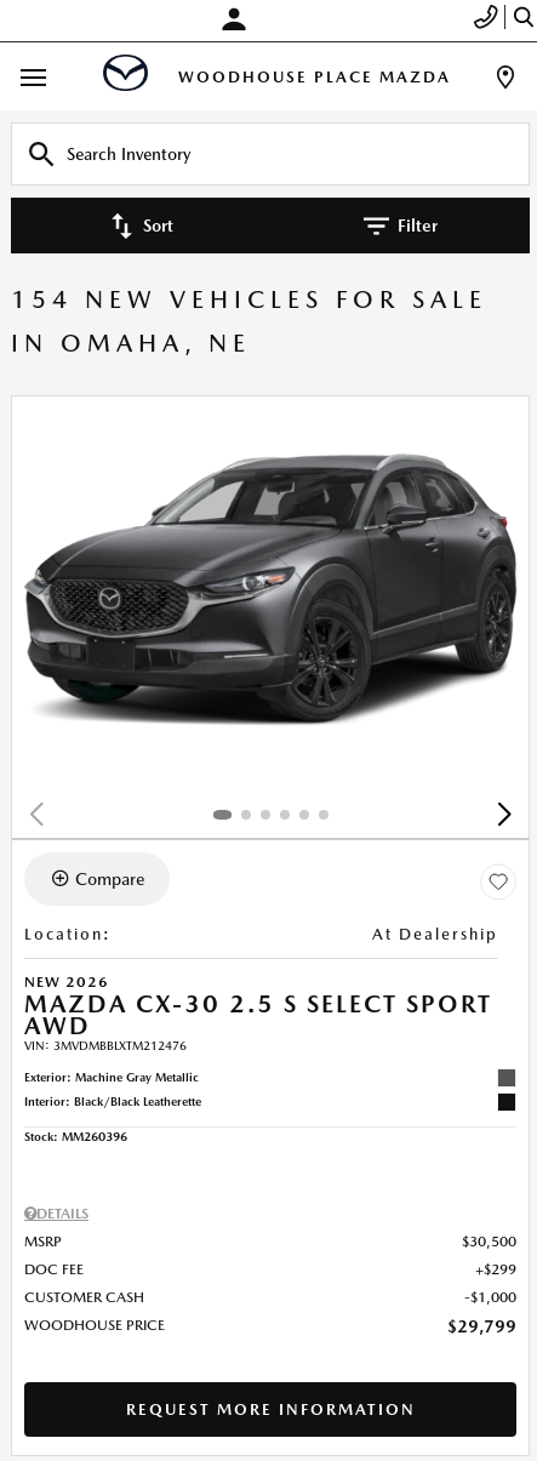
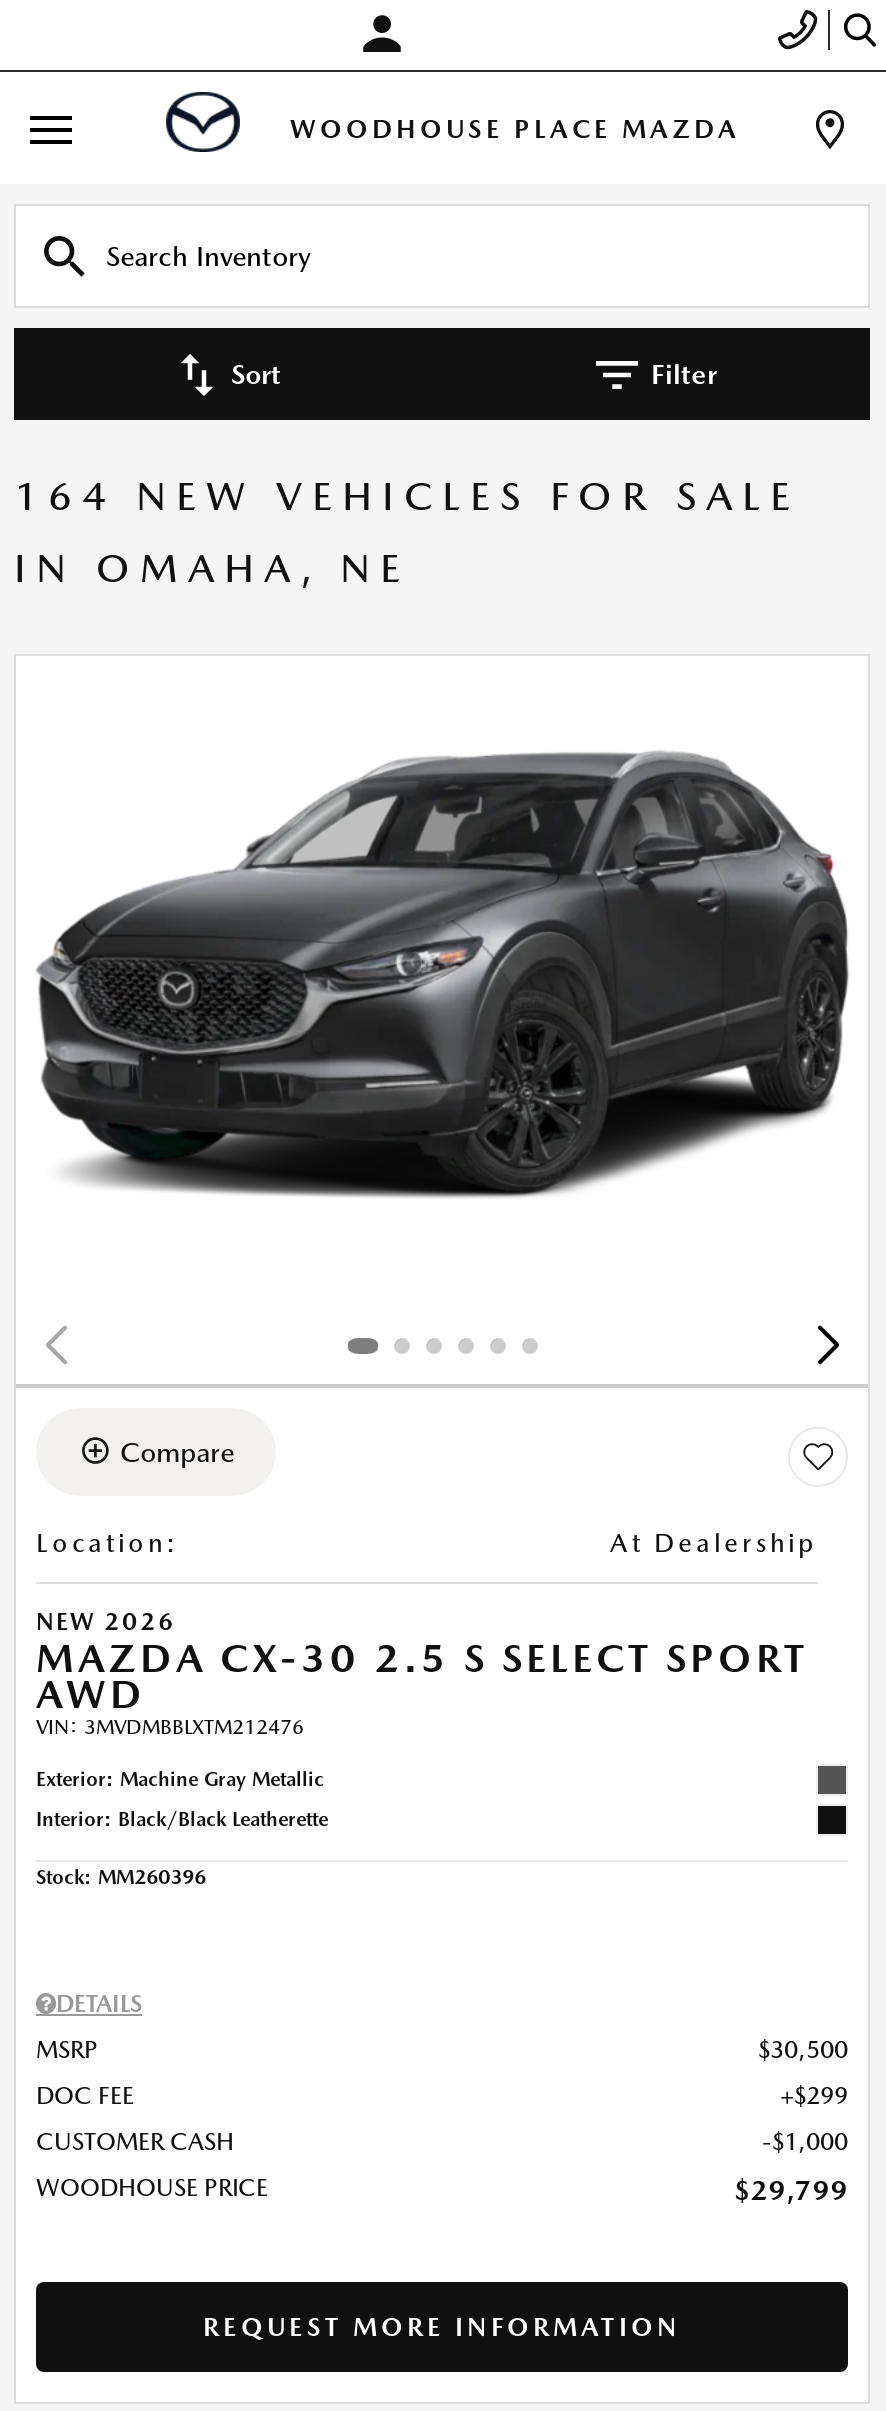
- 154 NEW VEHICLES FOR SALE
+ 164 NEW VEHICLES FOR SALE
